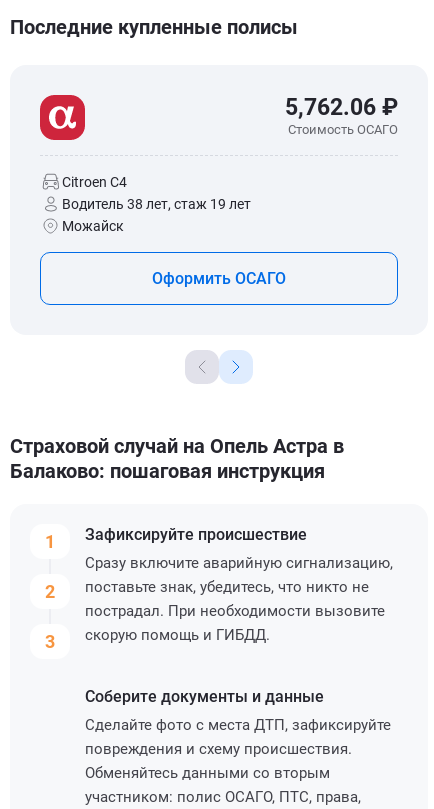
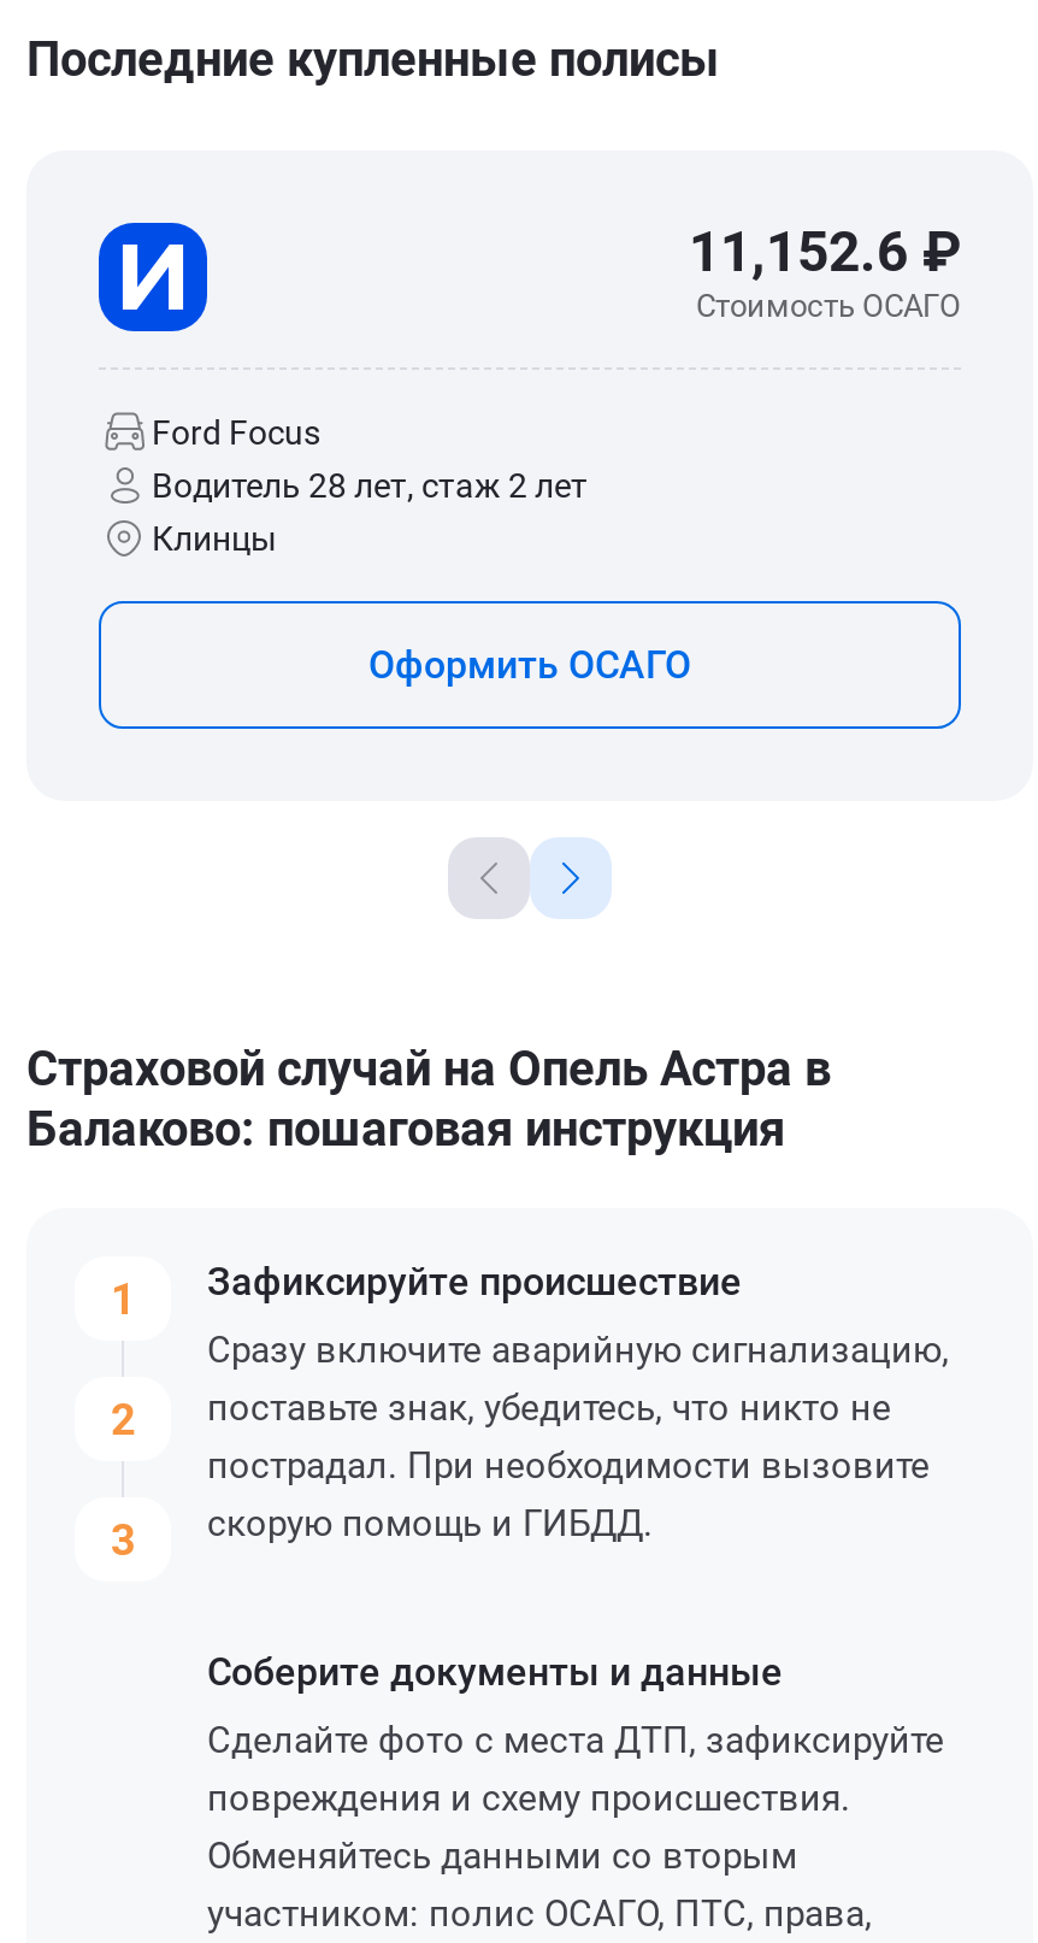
- [image]
- Citroen C4
- Водитель 38 лет, стаж 19 лет
- Можайск
+ [image]
+ Ford Focus
+ Водитель 28 лет, стаж 2 лет
+ Клинцы

- 5,762.06 ₽
+ 11,152.6 ₽
